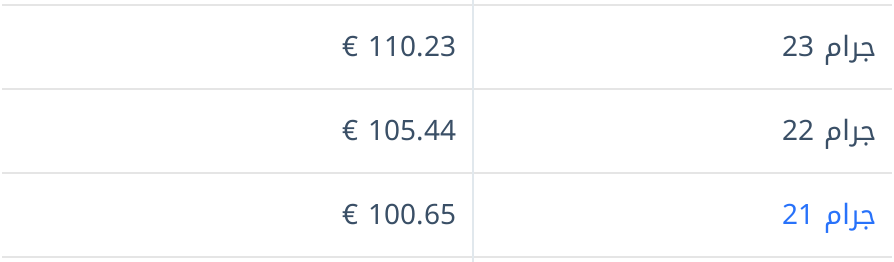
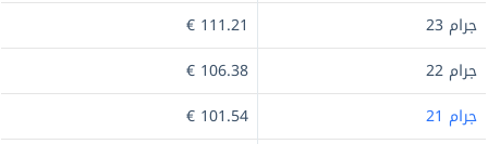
- 110.23 €
+ 111.21 €

- 105.44 €
+ 106.38 €

- 100.65 €
+ 101.54 €
